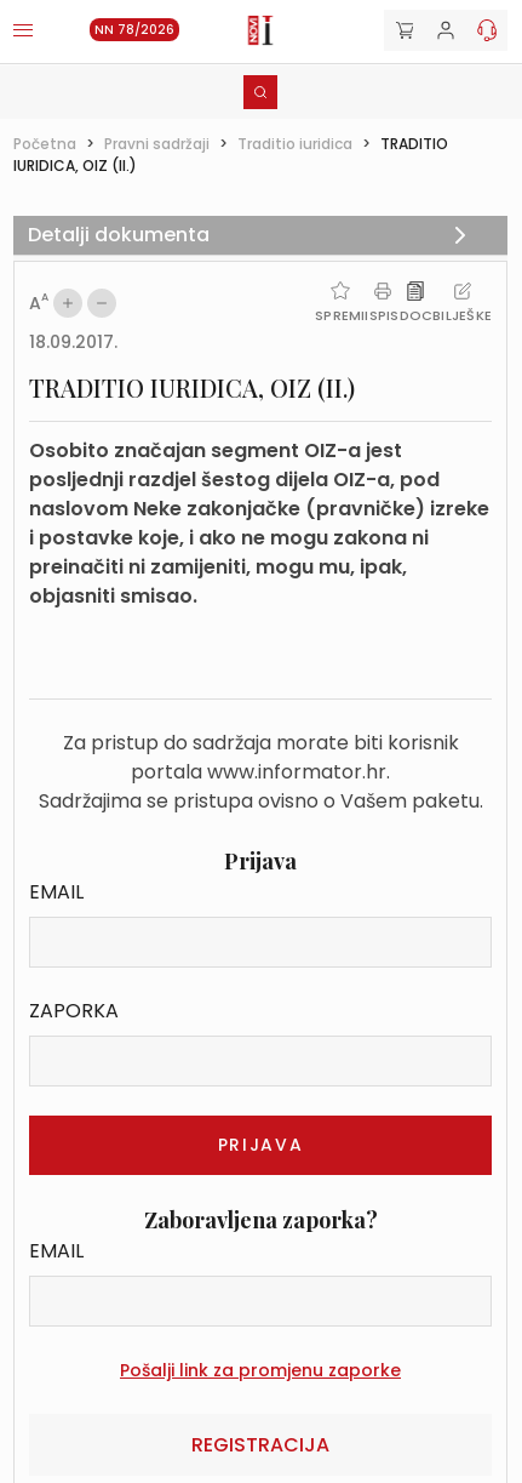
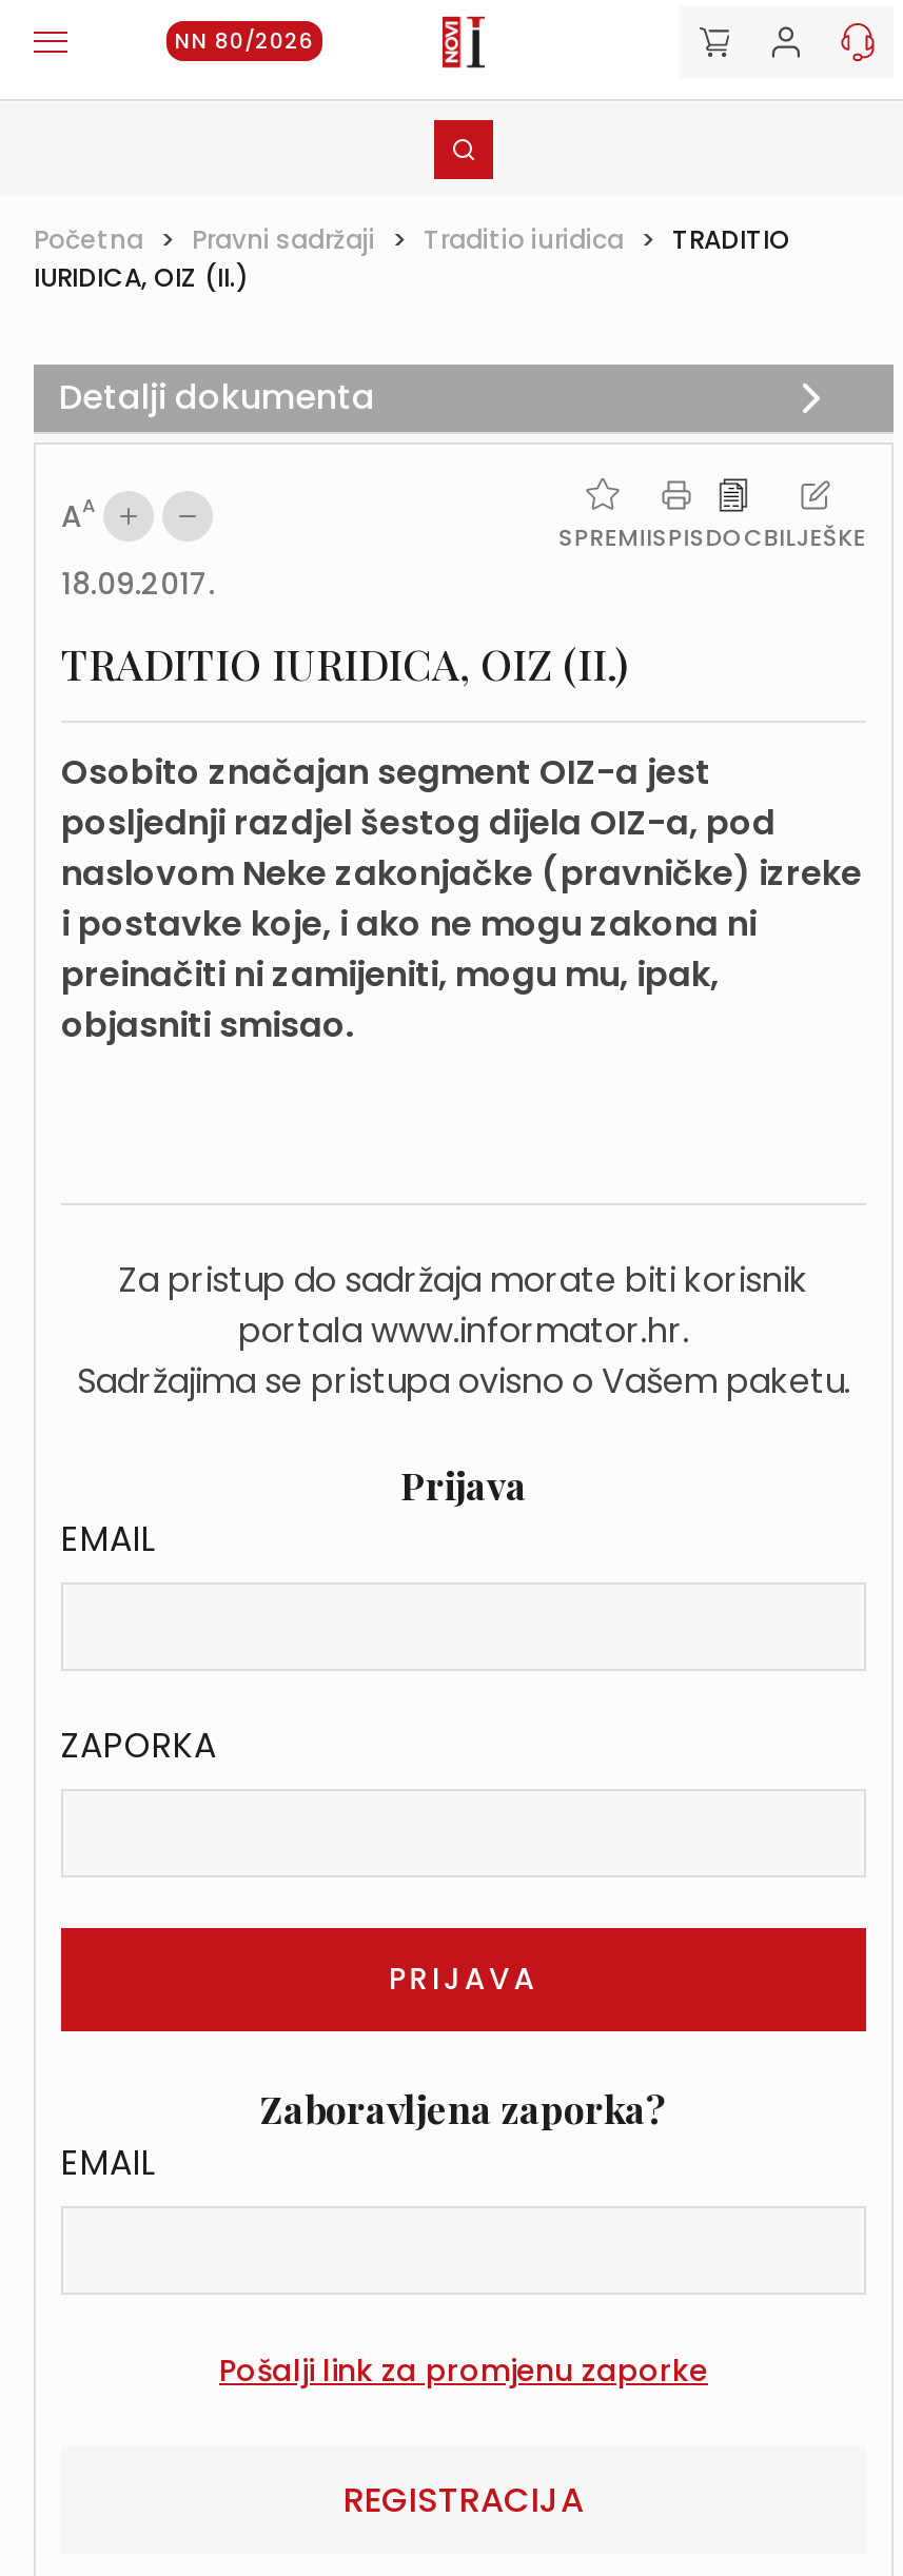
- NN 78/2026
+ NN 80/2026
